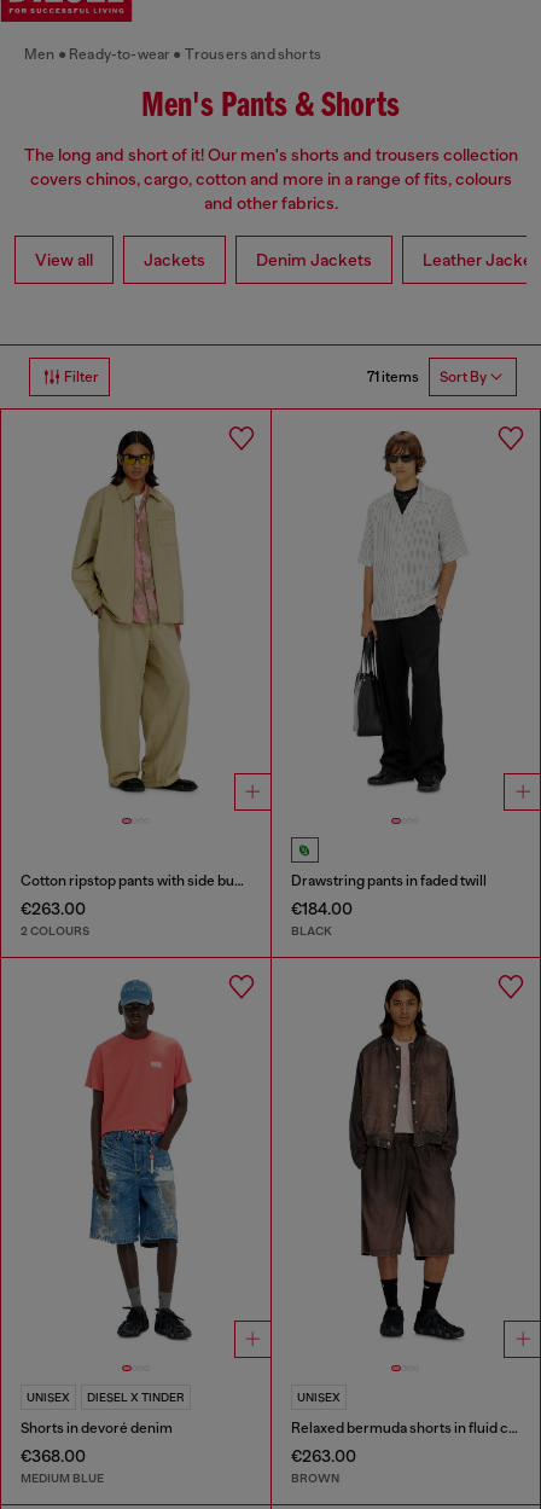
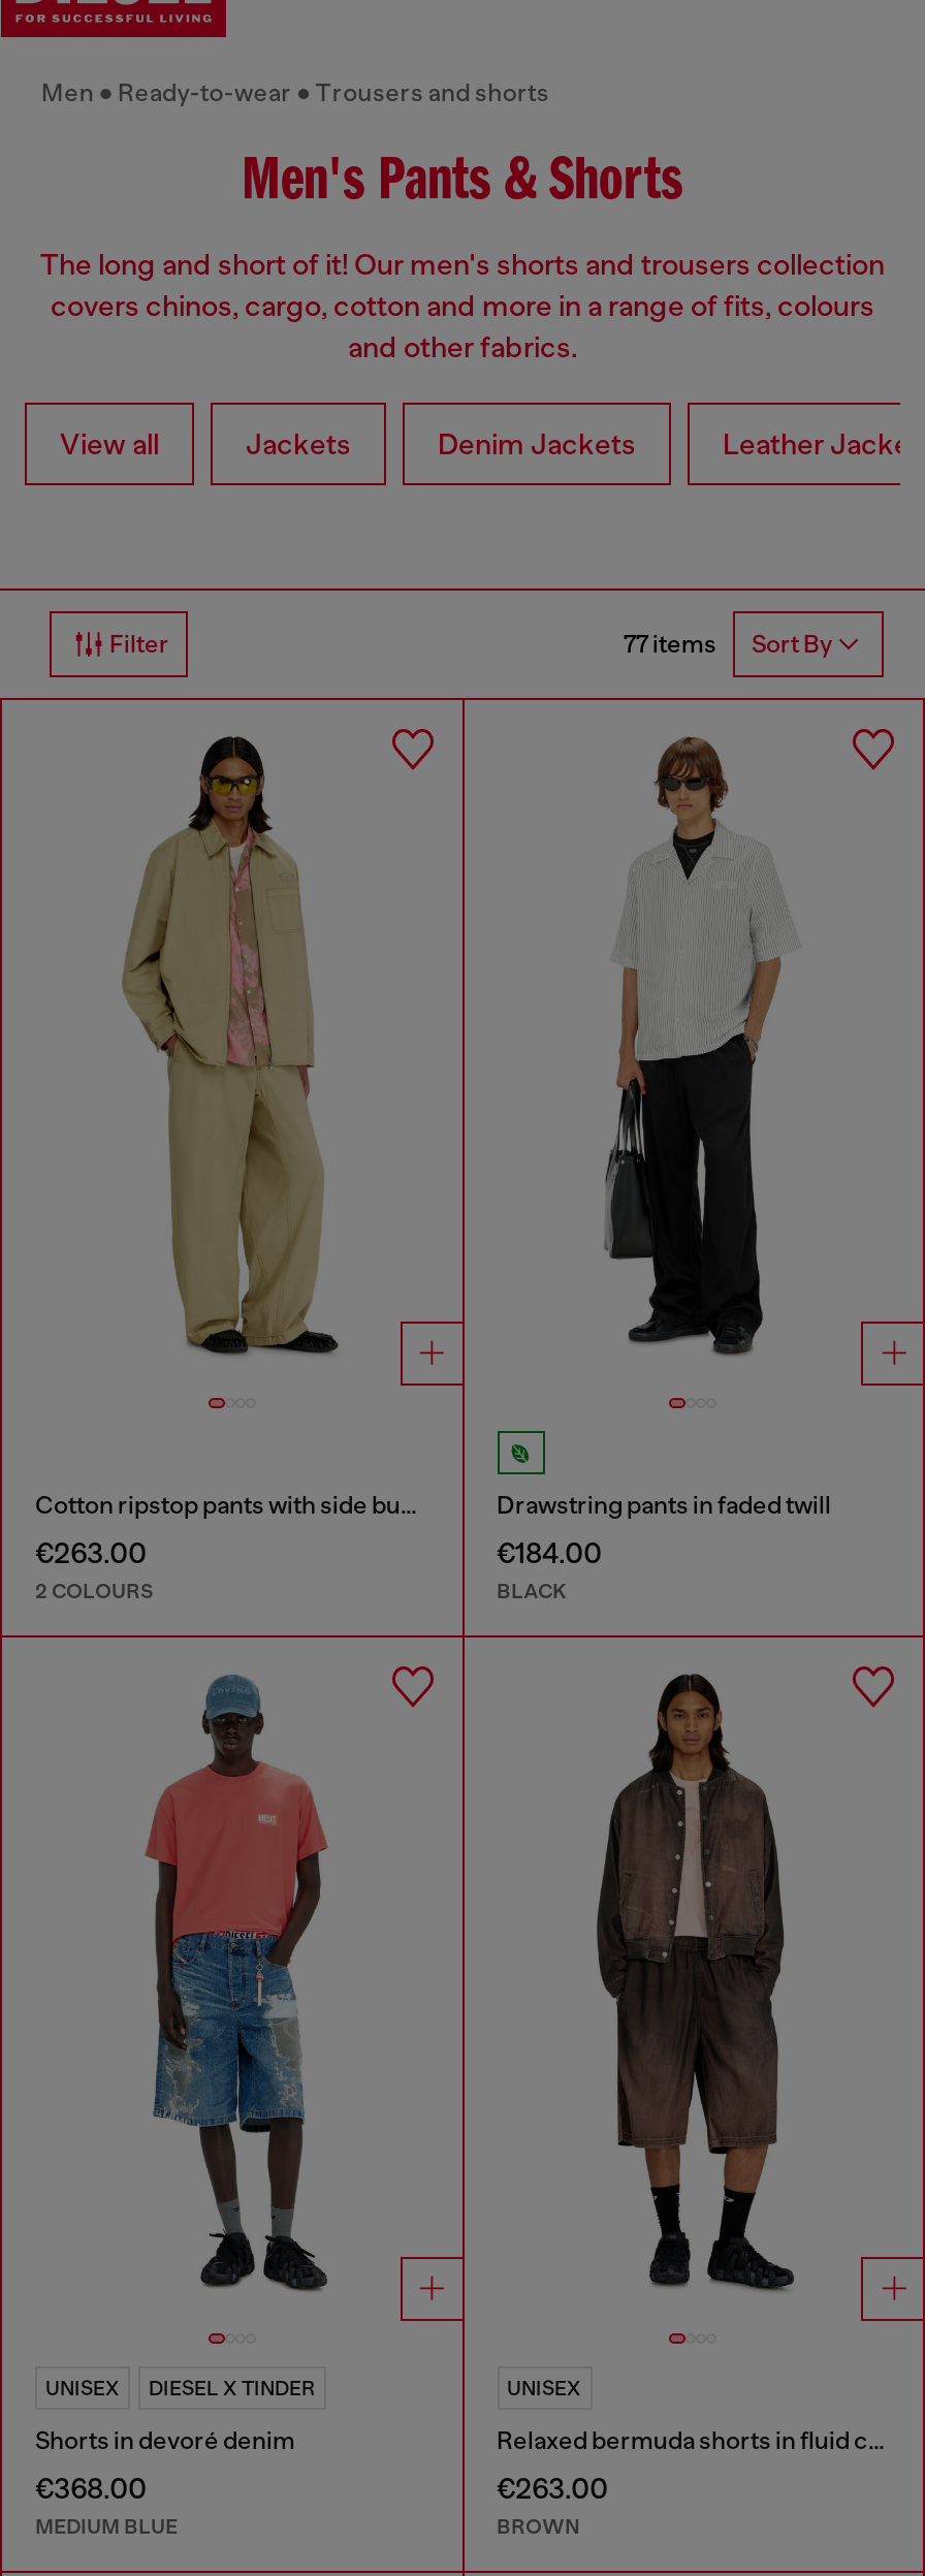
- 71 items Sort By
+ 77 items Sort By
